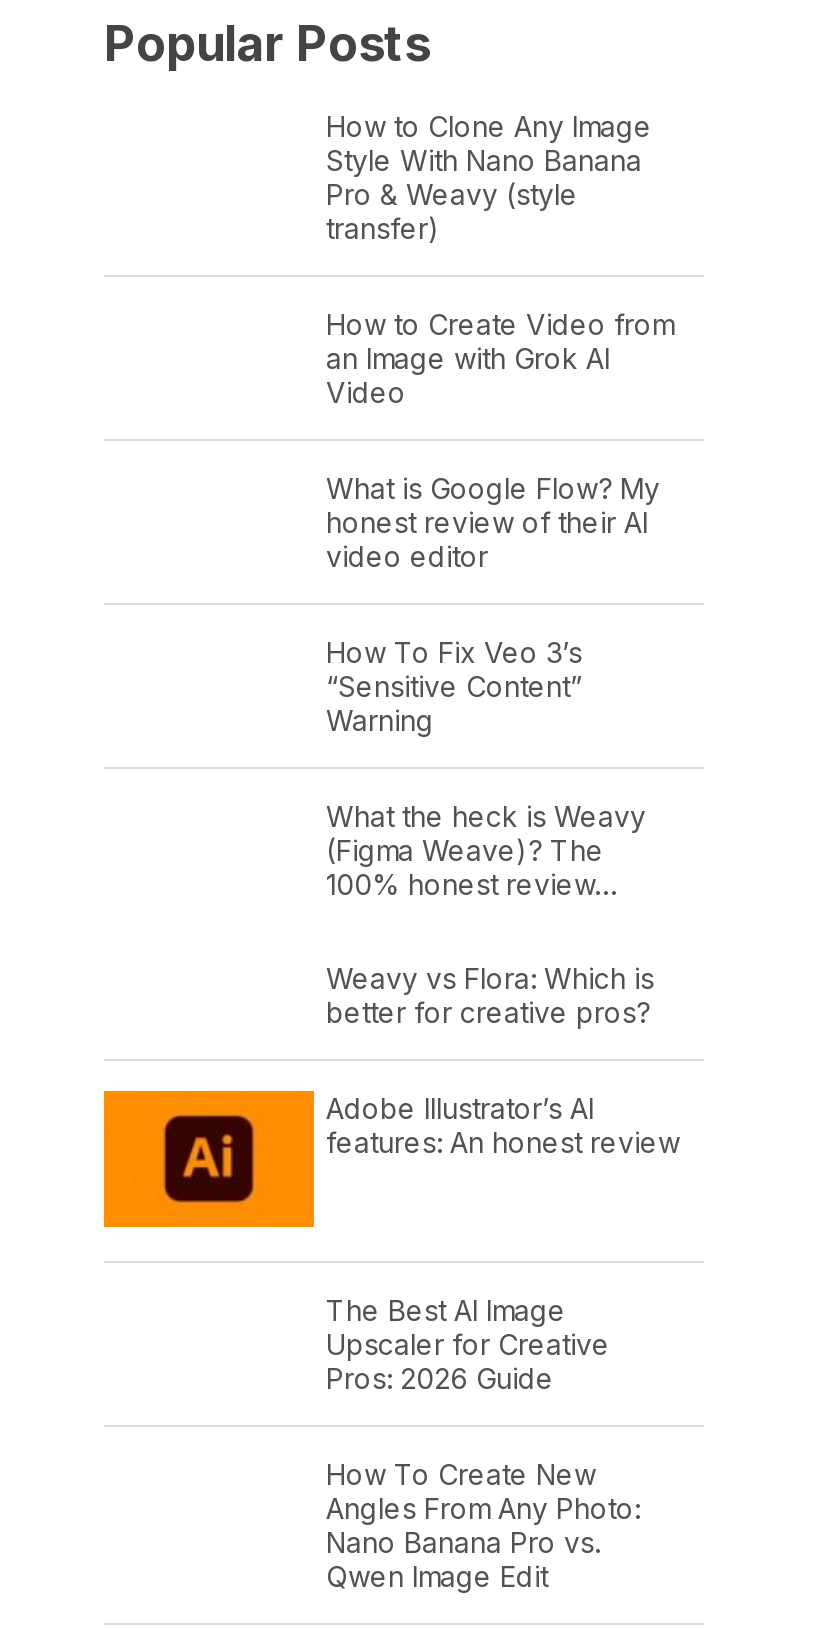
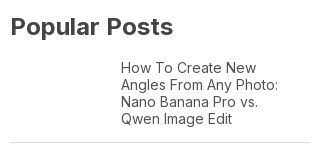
- [image]
- How to Clone Any Image
- Style With Nano Banana
- Pro & Weavy (style
- transfer)
- How to Create Video from
- an Image with Grok AI
- Video
- What is Google Flow? My
- honest review of their AI
- video editor
- How To Fix Veo 3’s
- “Sensitive Content”
- Warning
- What the heck is Weavy
- (Figma Weave)? The
- 100% honest review…
- Weavy vs Flora: Which is
- better for creative pros?
- Adobe Illustrator’s AI
- features: An honest review

- The Best AI Image
- Upscaler for Creative
- Pros: 2026 Guide
